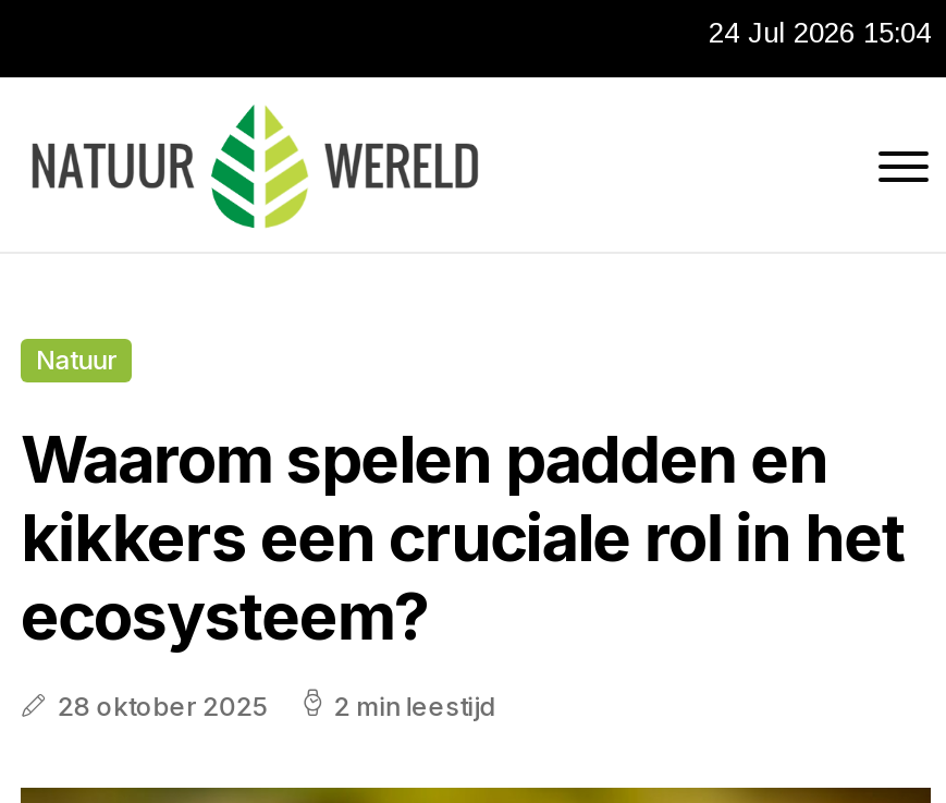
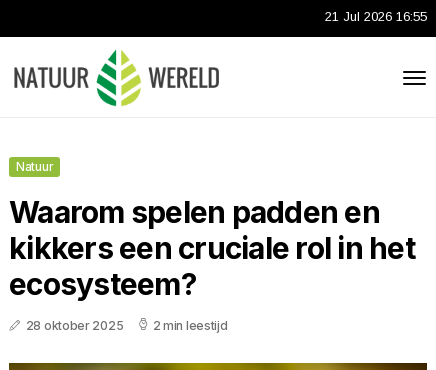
- 24 Jul 2026 15:04
+ 21 Jul 2026 16:55
